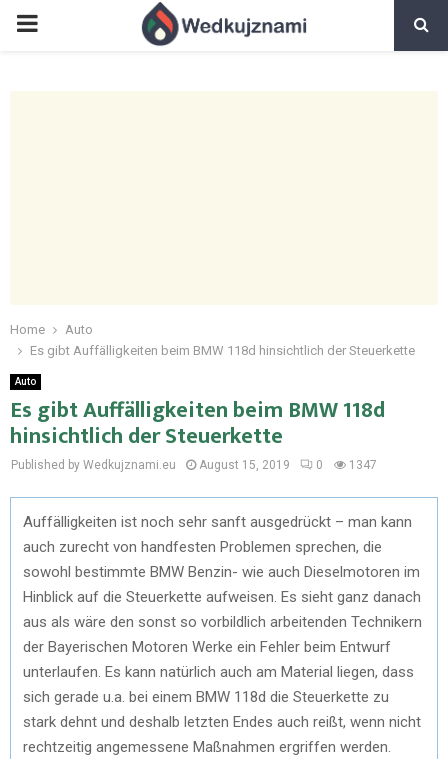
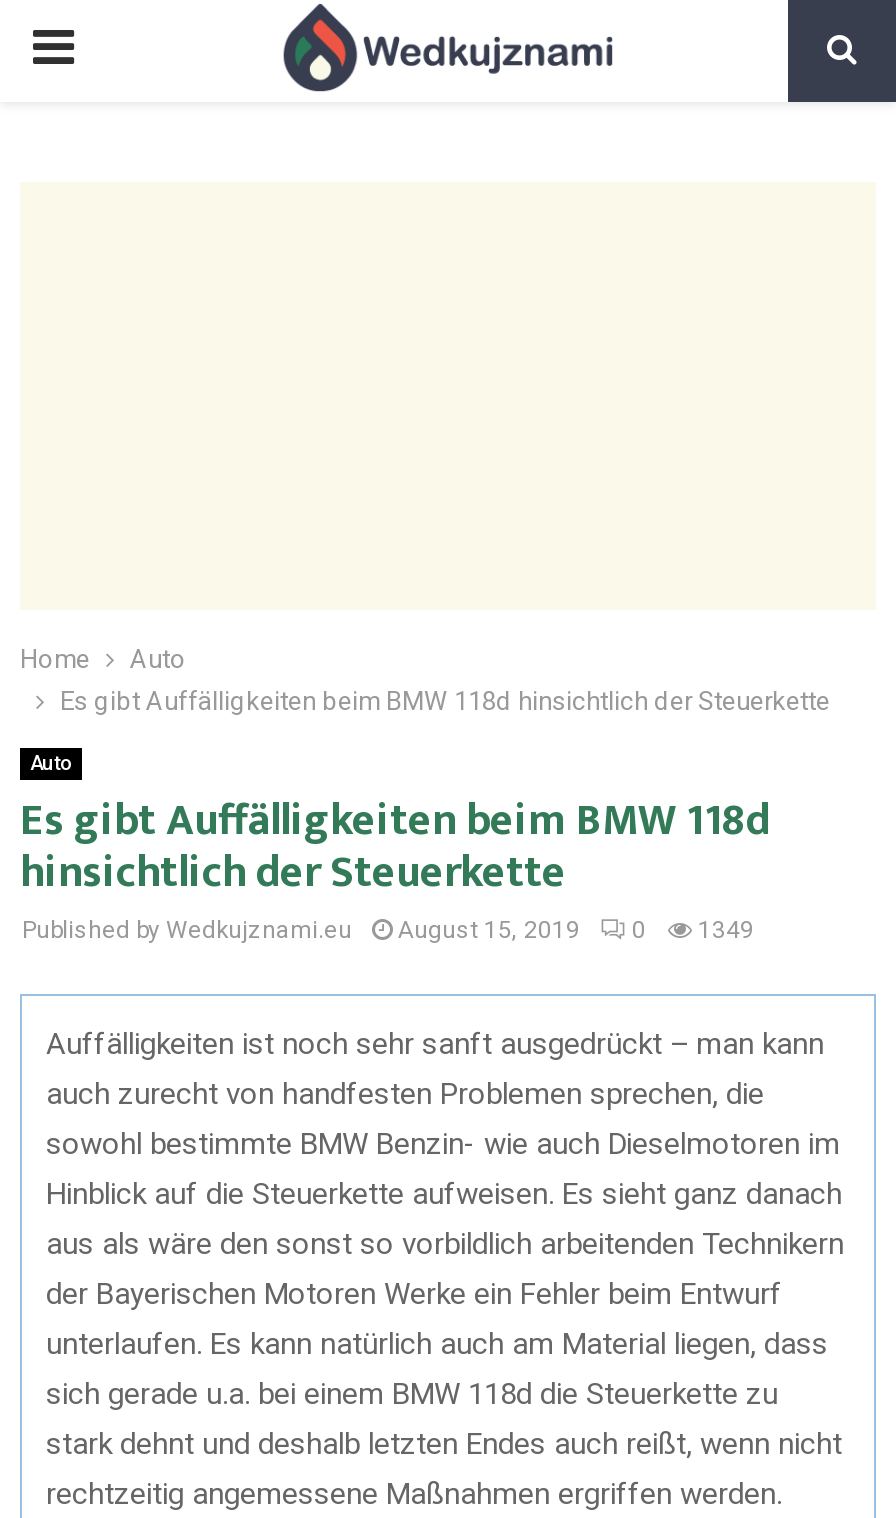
- Published by Wedkujznami.eu August 15, 2019 0 1347
+ Published by Wedkujznami.eu August 15, 2019 0 1349
